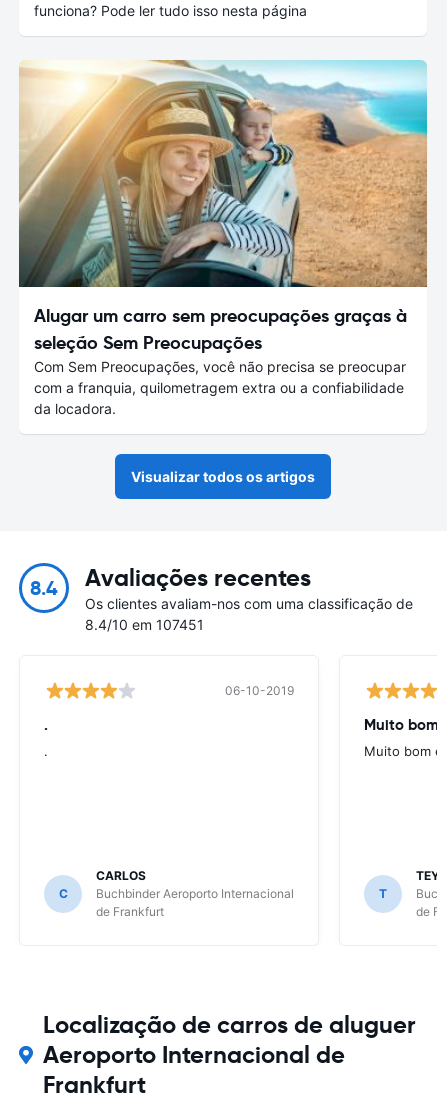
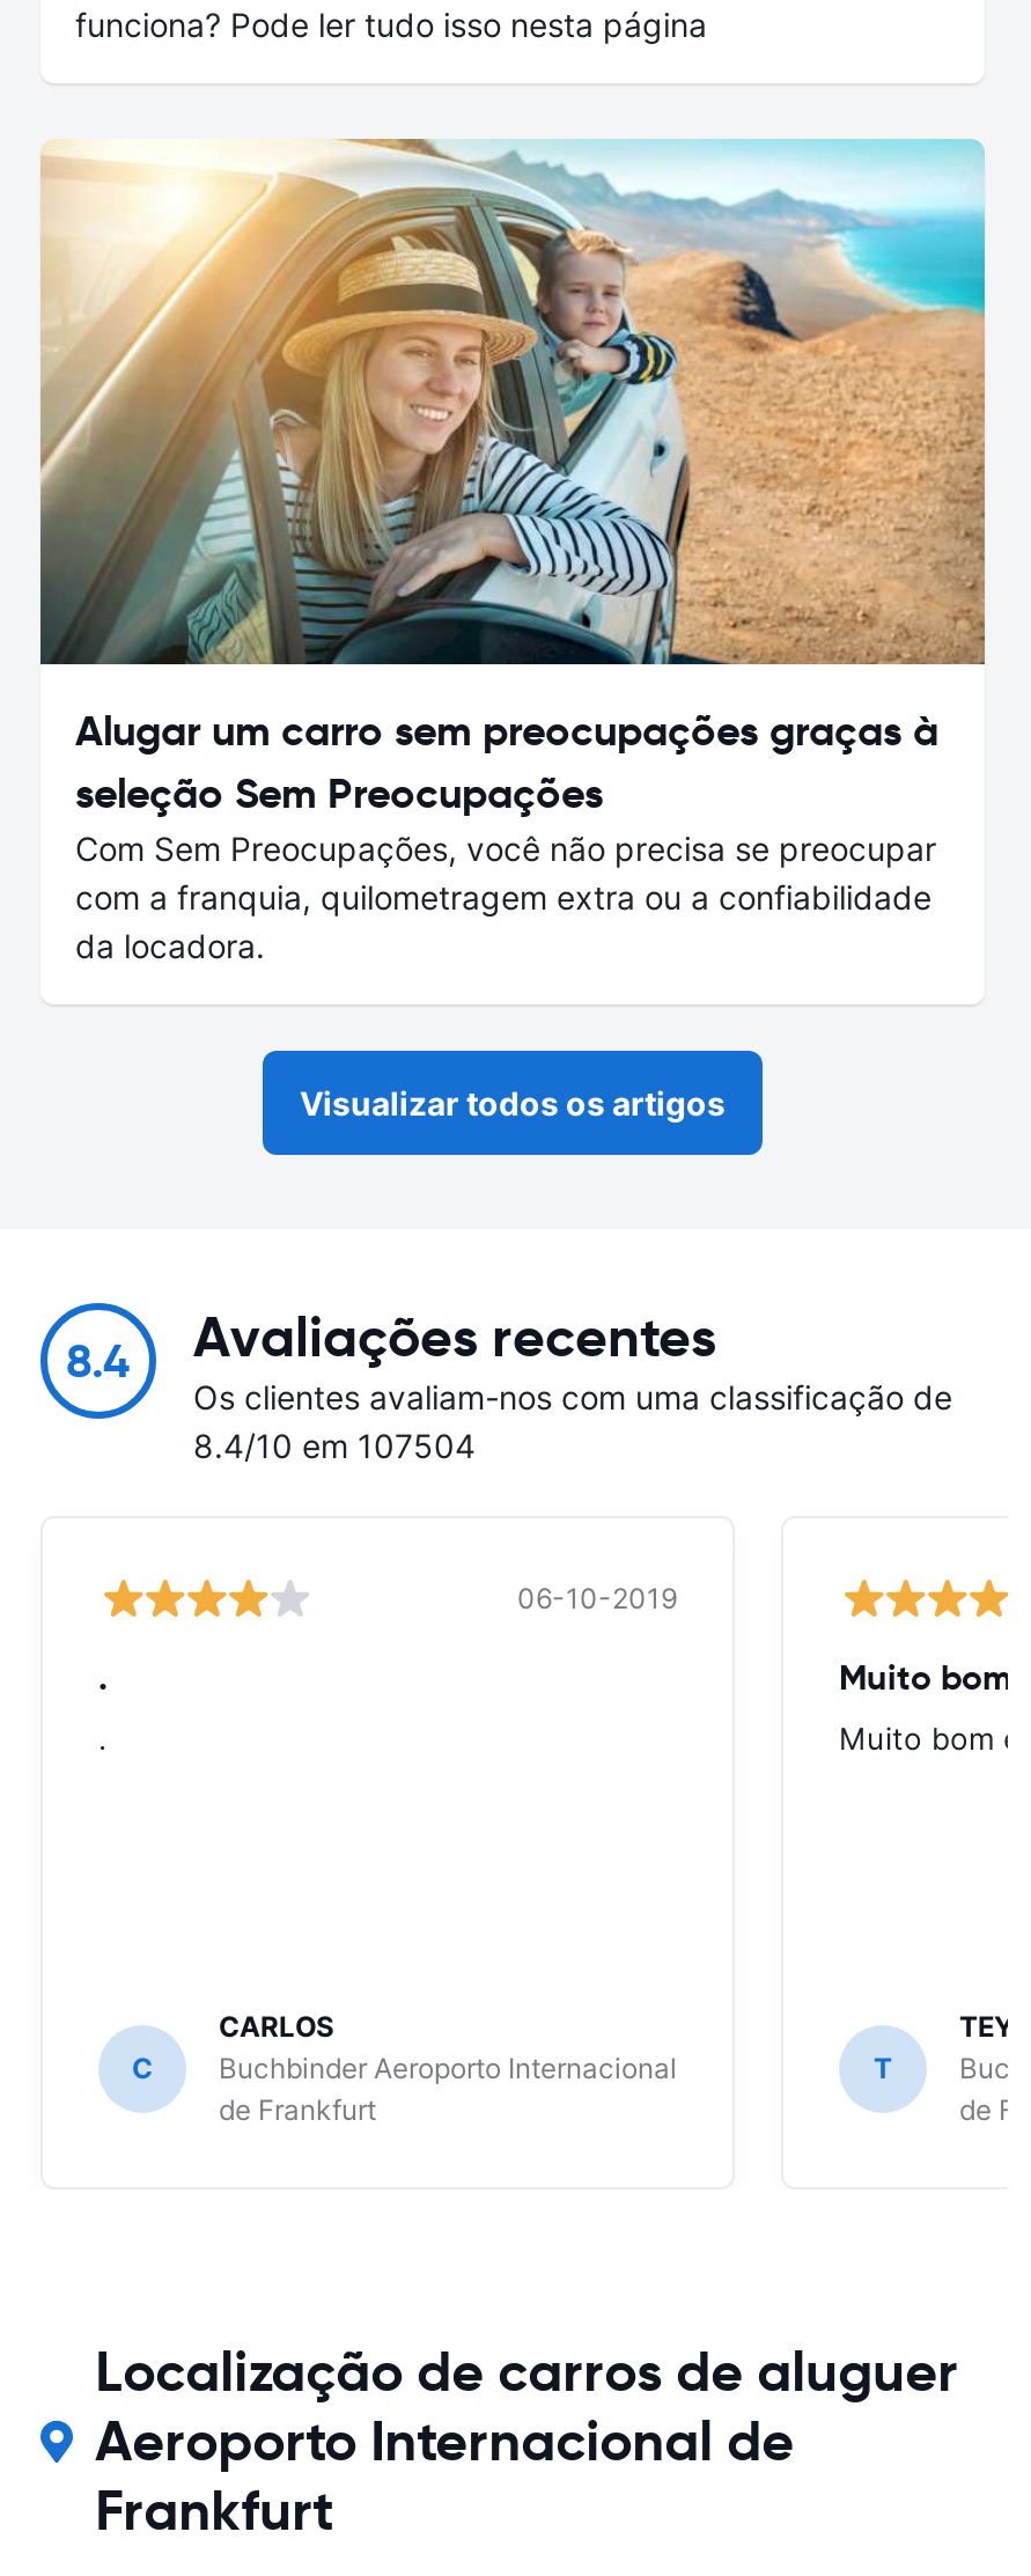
- 8.4/10 em 107451
+ 8.4/10 em 107504
